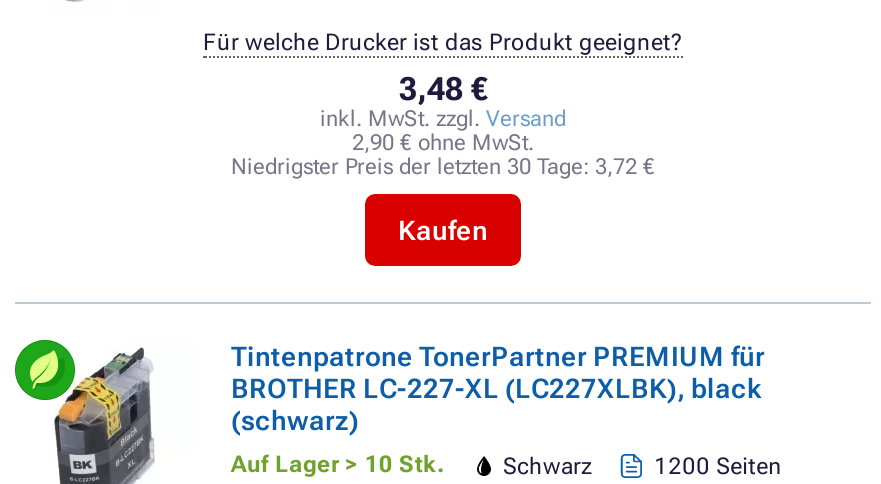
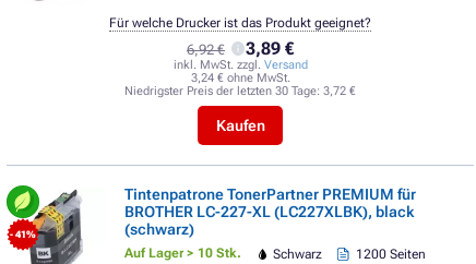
- 3,48 €
+ 6,92 €
+ 3,89 €

- 2,90 € ohne MwSt.
+ 3,24 € ohne MwSt.

+ - 41%
